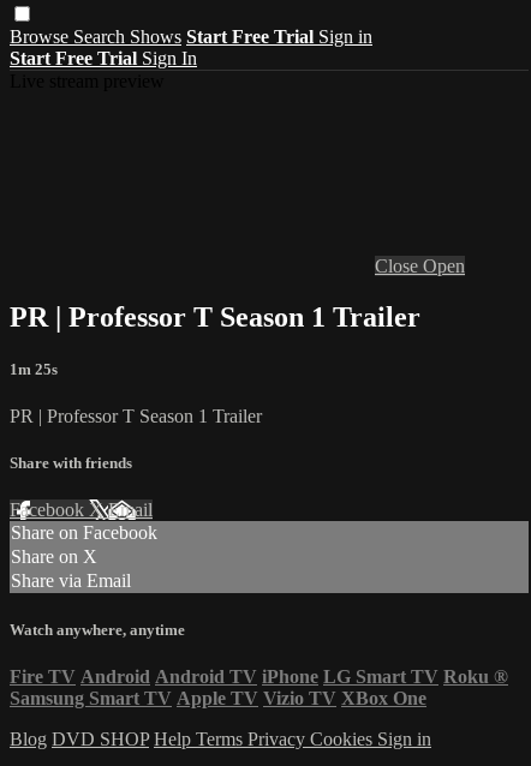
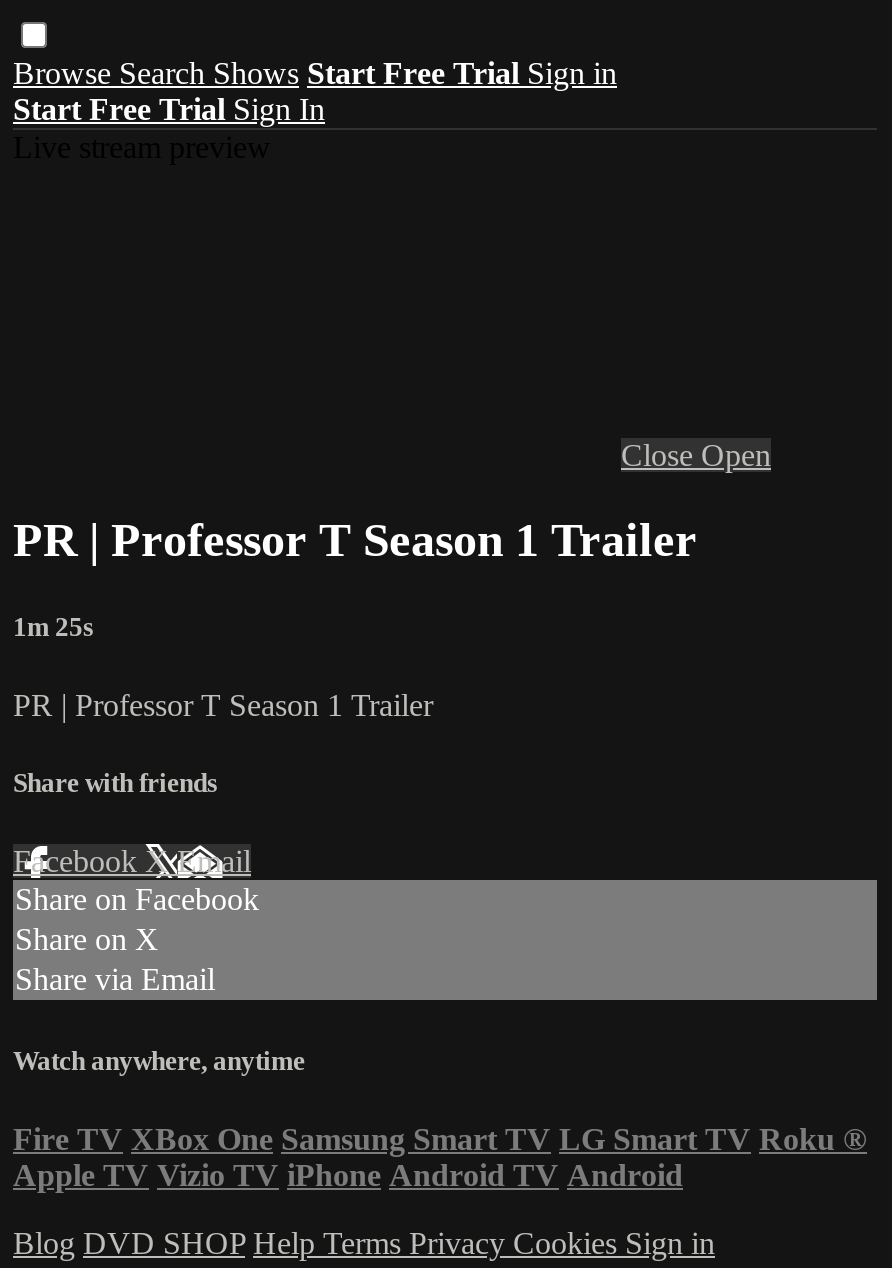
- Fire TV Android Android TV iPhone LG Smart TV Roku ®
- Samsung Smart TV Apple TV Vizio TV XBox One
+ Fire TV XBox One Samsung Smart TV LG Smart TV Roku ®
+ Apple TV Vizio TV iPhone Android TV Android
